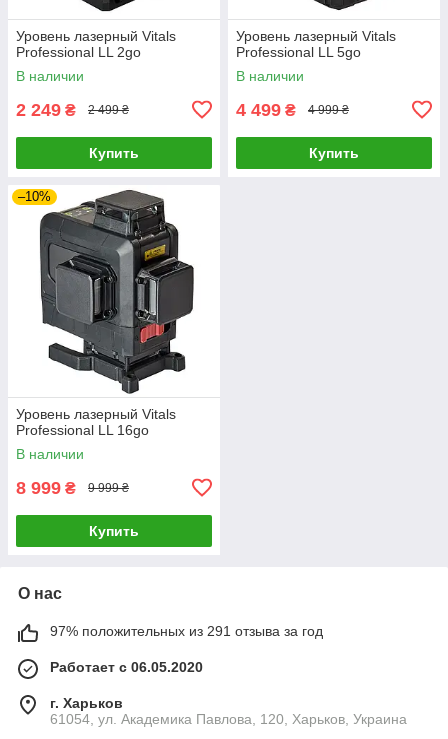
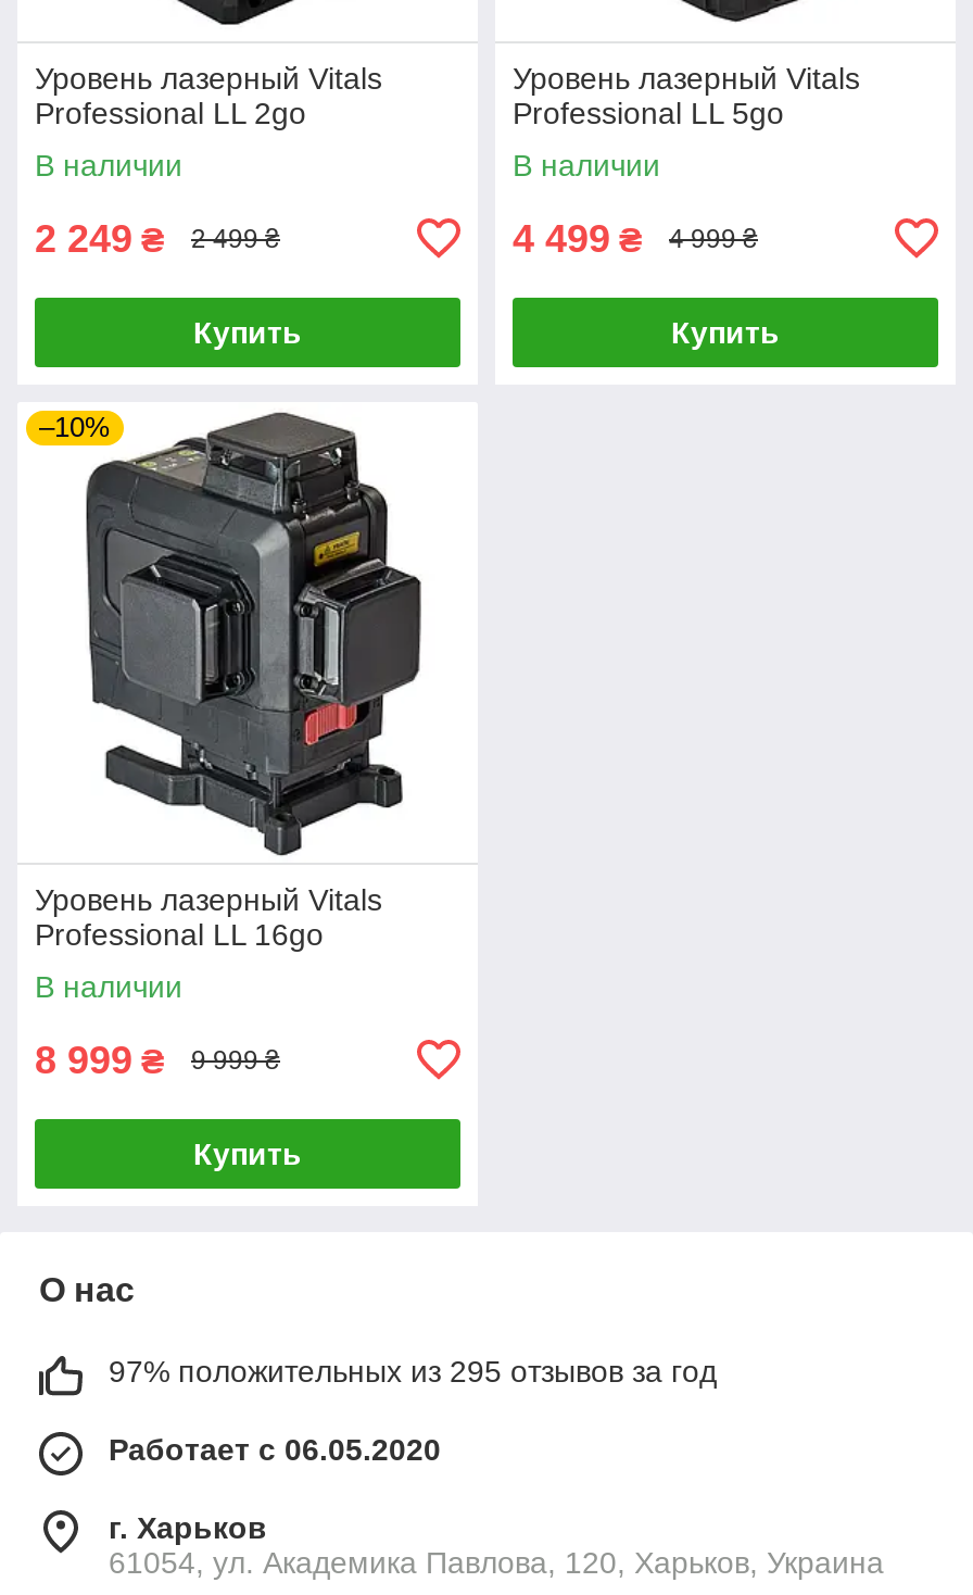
- 97% положительных из 291 отзыва за год
+ 97% положительных из 295 отзывов за год
